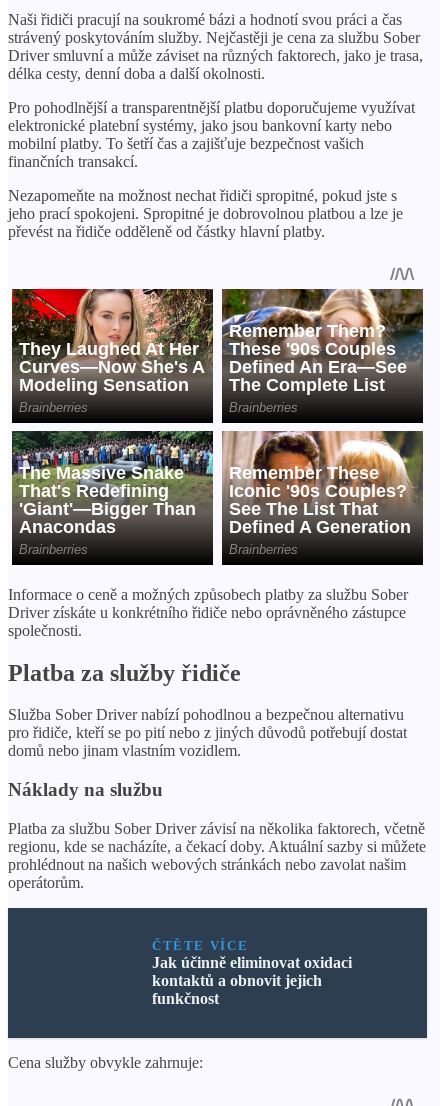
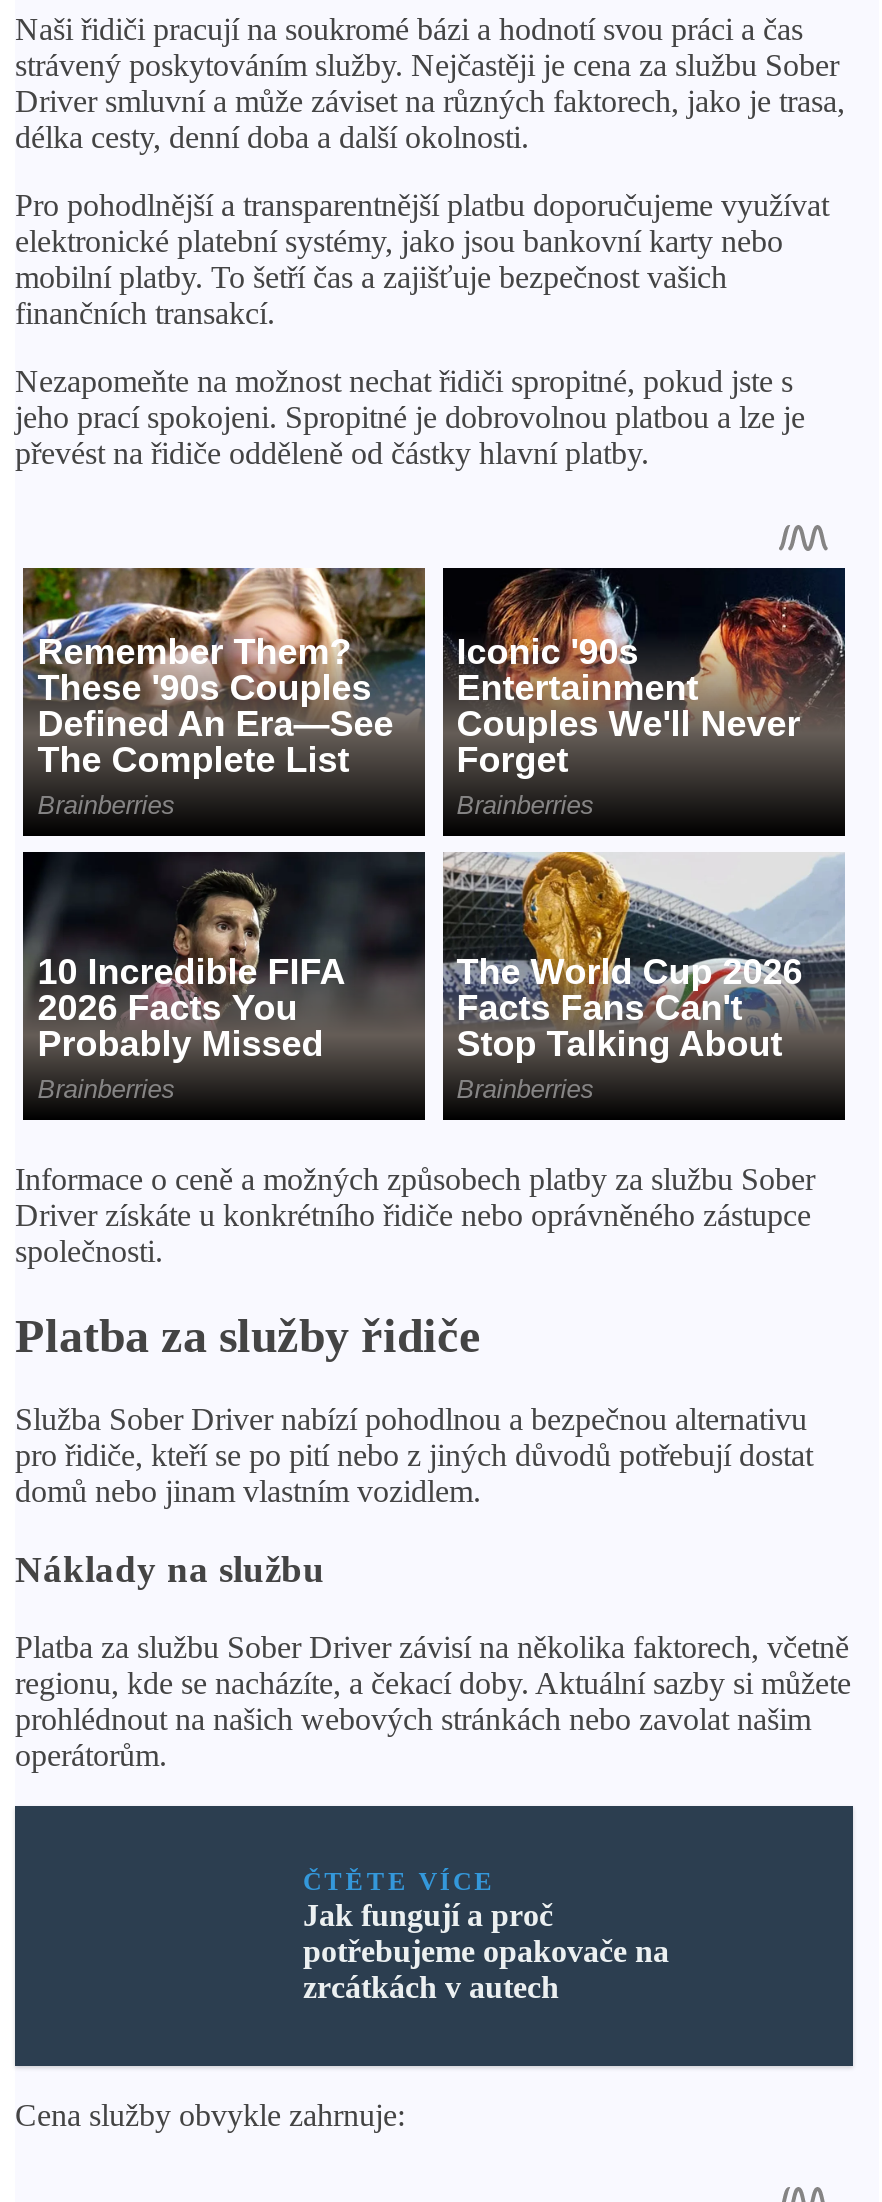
- [image]
+ [image]

- [image]
+ [image]

- [image]
+ [image]

- [image]
+ [image]

- Jak účinně eliminovat oxidaci
- kontaktů a obnovit jejich
- funkčnost
+ Jak fungují a proč
+ potřebujeme opakovače na
+ zrcátkách v autech
